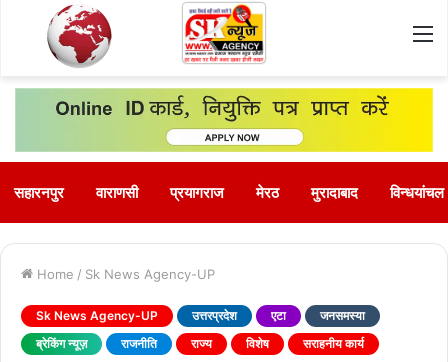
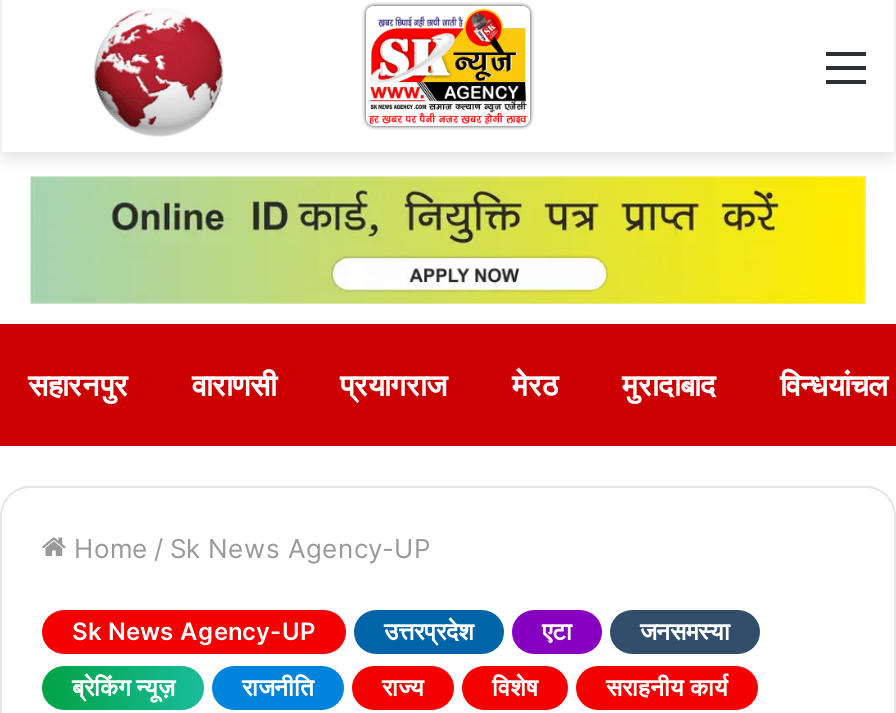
- [image]
+ [image]
